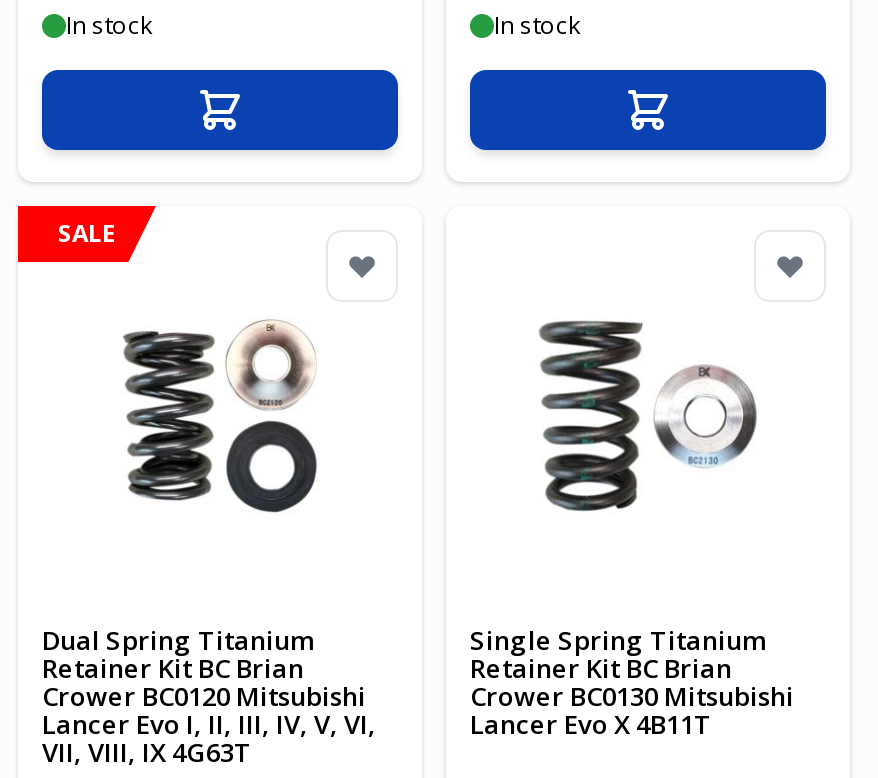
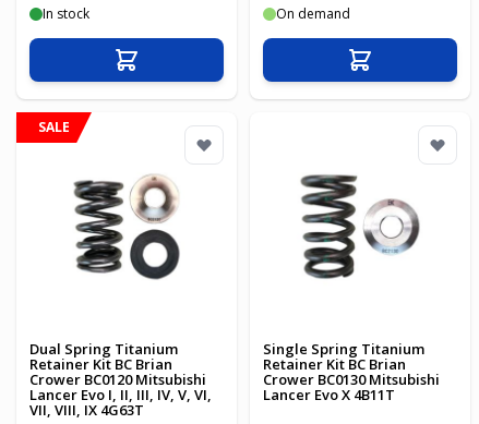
- In stock
+ On demand
